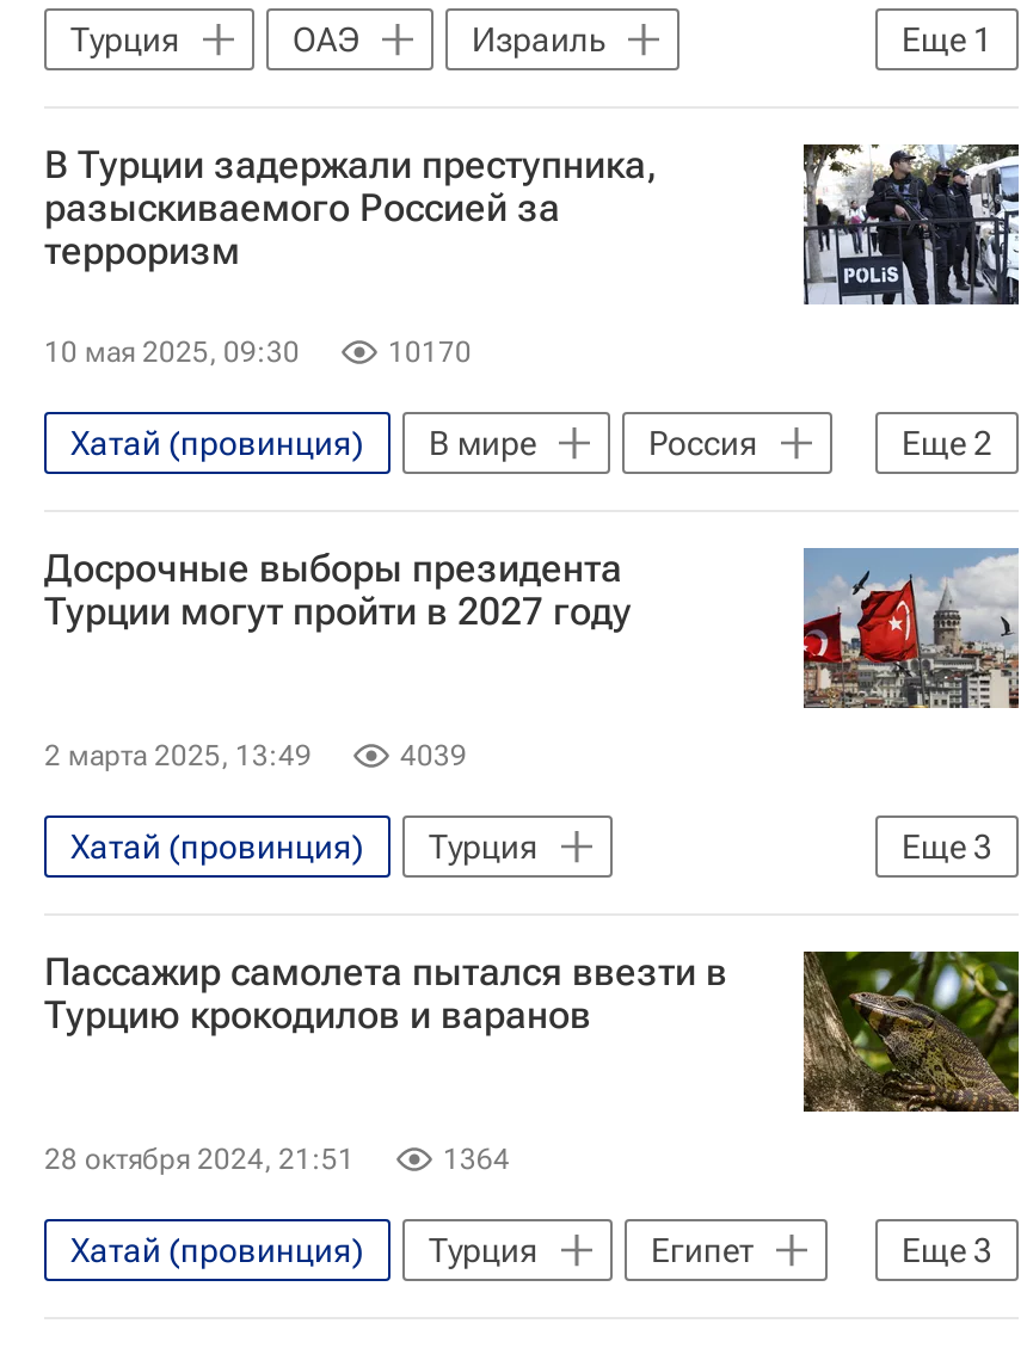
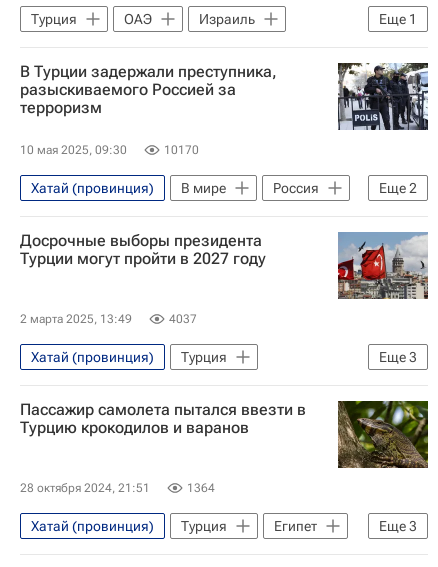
- 4039
+ 4037
